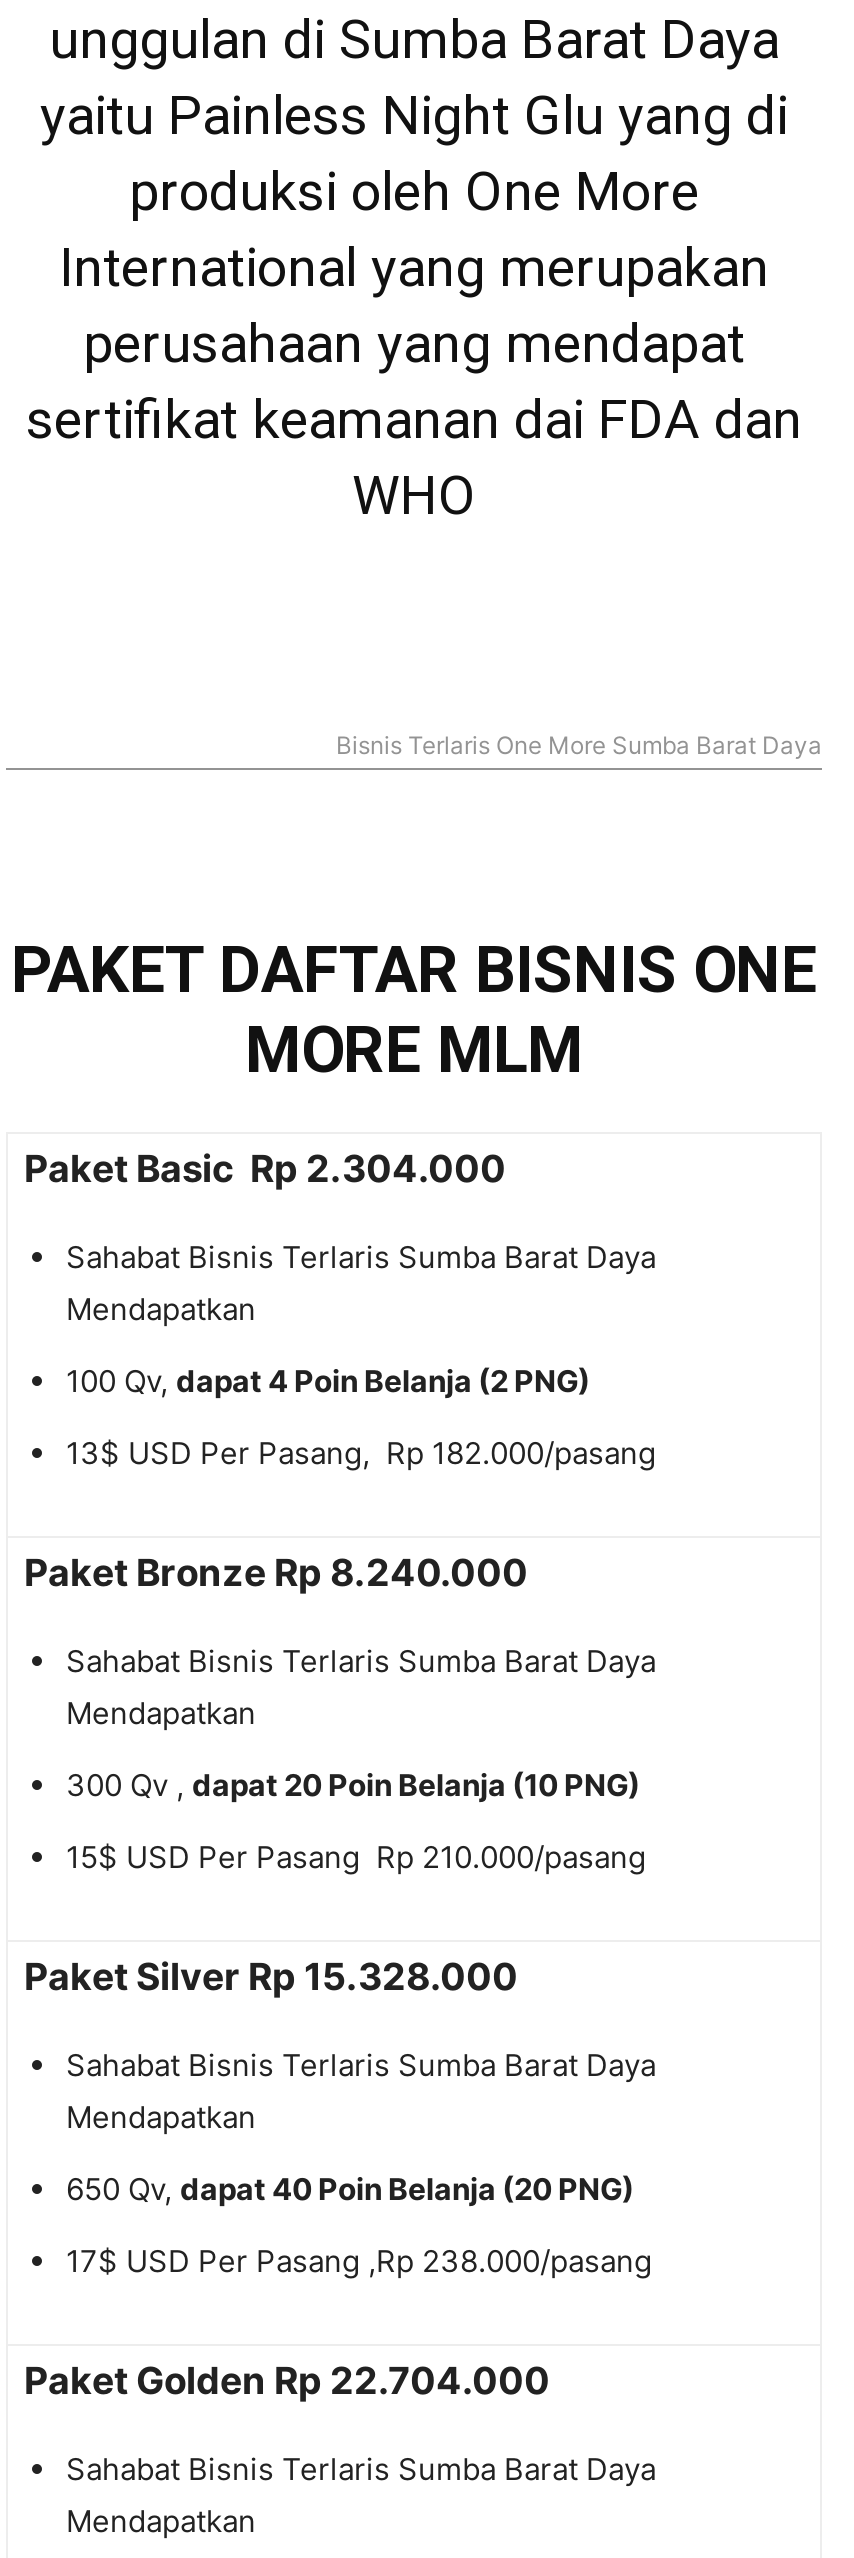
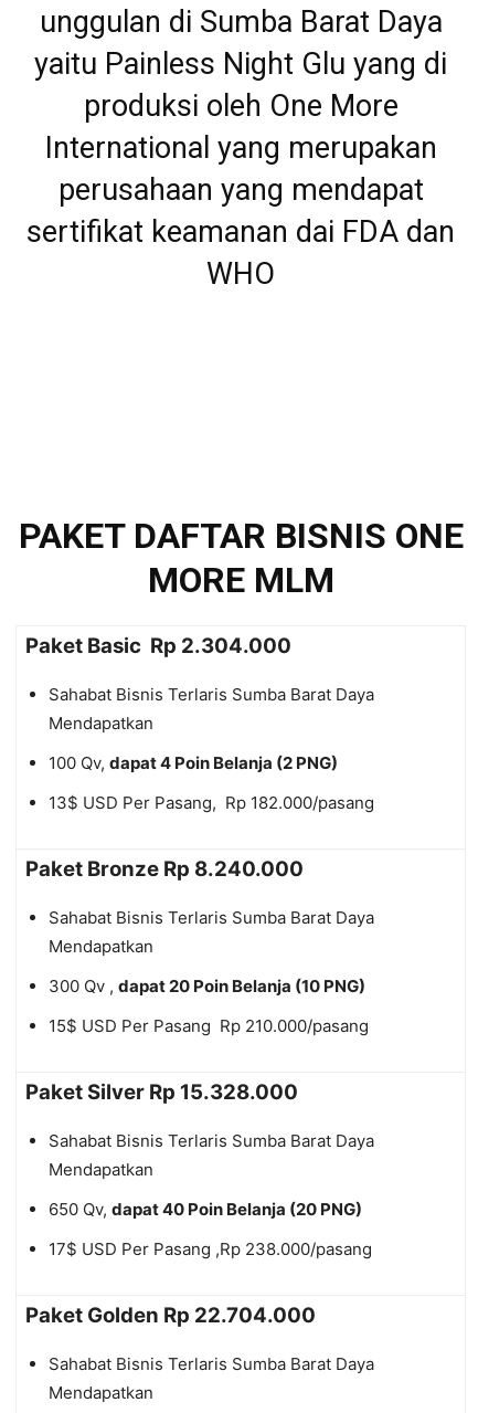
- Bisnis Terlaris One More Sumba Barat Daya
